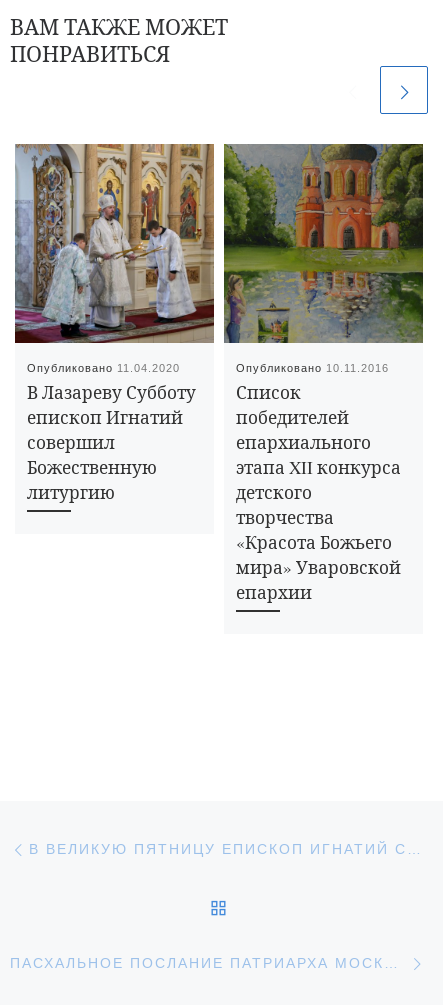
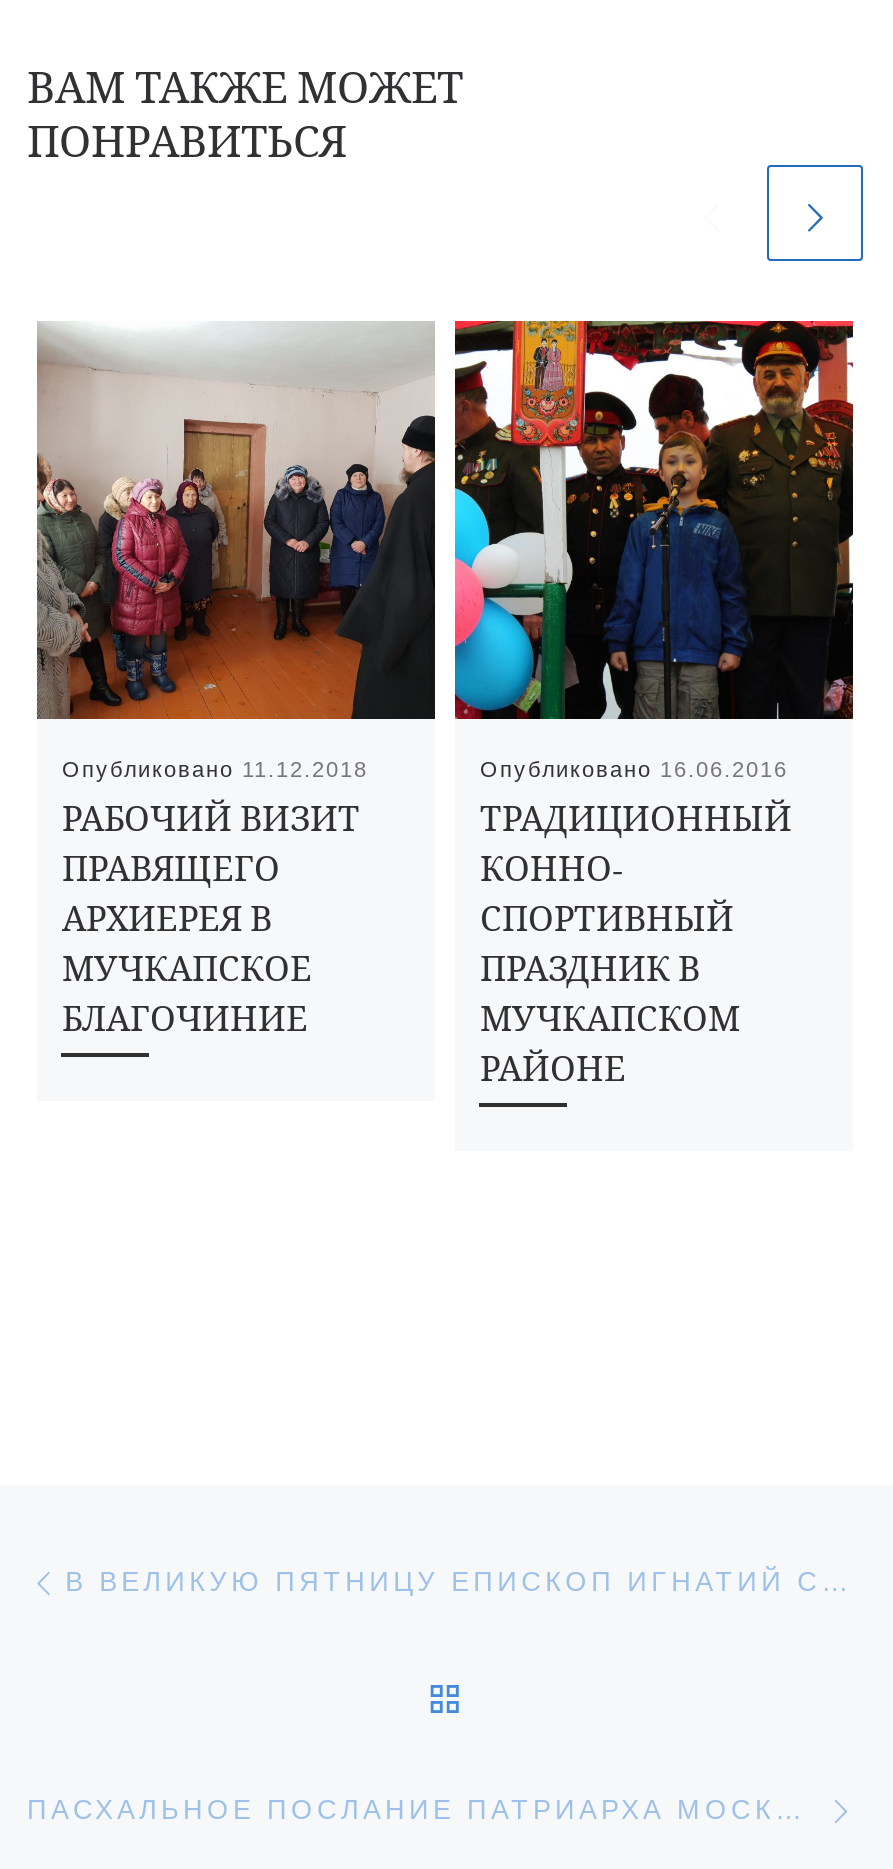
- [image]
- Опубликовано 11.04.2020
- В Лазареву Субботу
- епископ Игнатий
- совершил
- Божественную
- литургию
+ [image]
+ Опубликовано 11.12.2018
+ РАБОЧИЙ ВИЗИТ
+ ПРАВЯЩЕГО
+ АРХИЕРЕЯ В
+ МУЧКАПСКОЕ
+ БЛАГОЧИНИЕ

- [image]
- Опубликовано 10.11.2016
- Список
- победителей
- епархиального
- этапа XII конкурса
- детского
- творчества
- «Красота Божьего
- мира» Уваровской
- епархии
+ [image]
+ Опубликовано 16.06.2016
+ ТРАДИЦИОННЫЙ
+ КОННО-
+ СПОРТИВНЫЙ
+ ПРАЗДНИК В
+ МУЧКАПСКОМ
+ РАЙОНЕ
